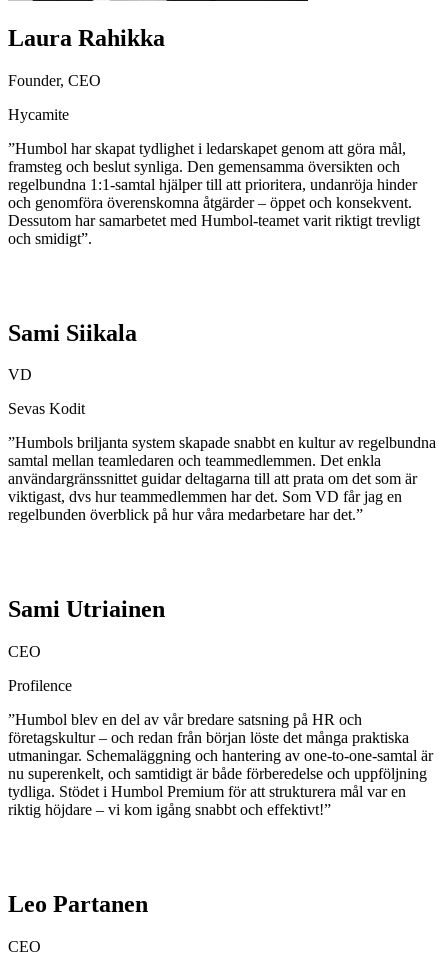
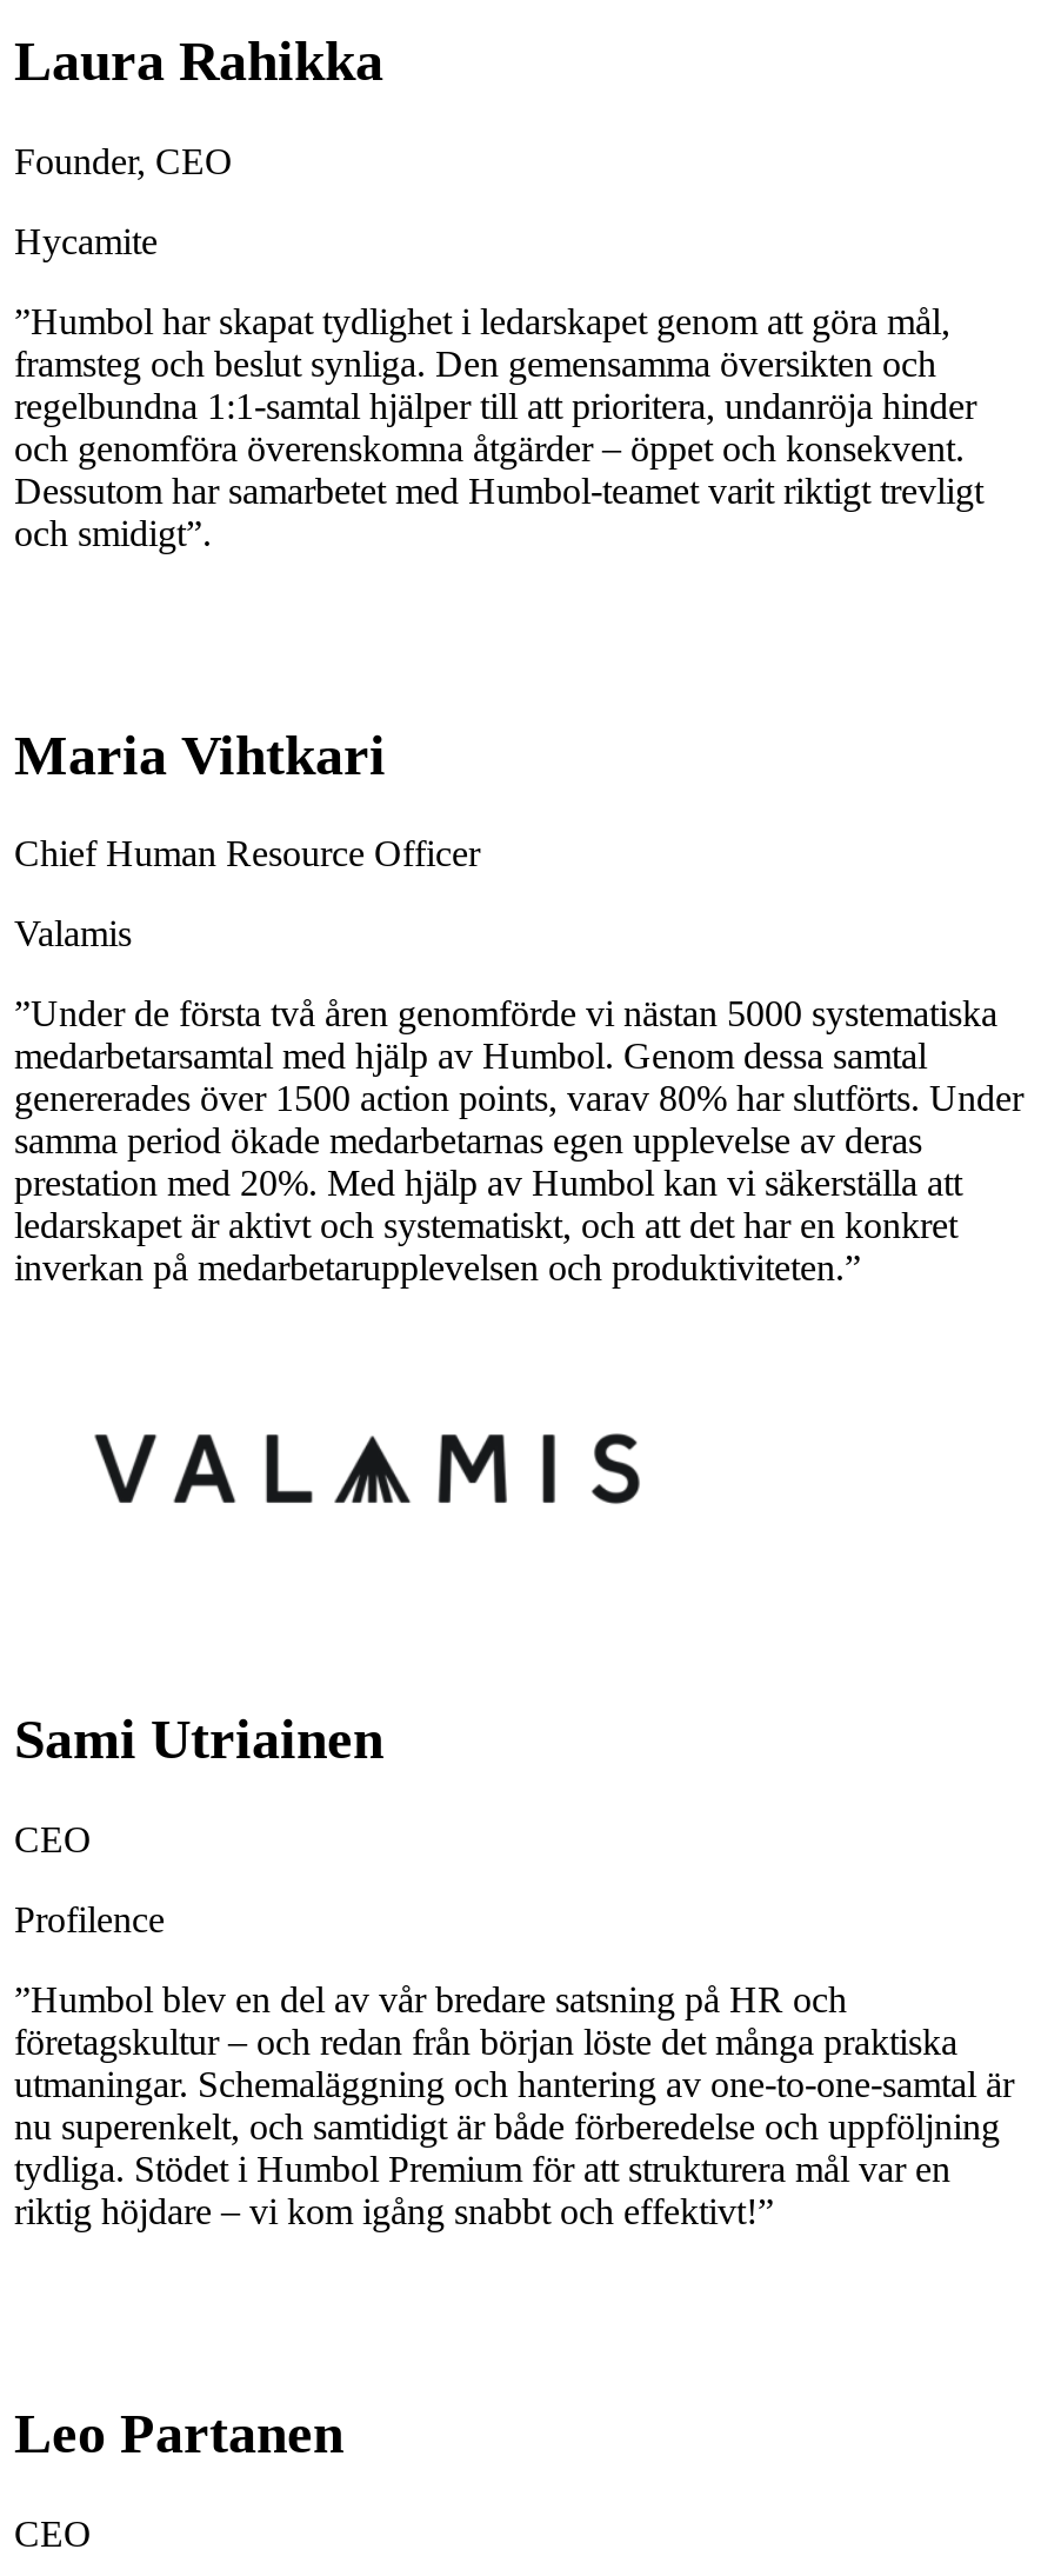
- Sami Siikala
+ Maria Vihtkari

- VD
+ Chief Human Resource Officer

- Sevas Kodit
+ Valamis

- ”Humbols briljanta system skapade snabbt en kultur av regelbundna
- samtal mellan teamledaren och teammedlemmen. Det enkla
- användargränssnittet guidar deltagarna till att prata om det som är
- viktigast, dvs hur teammedlemmen har det. Som VD får jag en
- regelbunden överblick på hur våra medarbetare har det.”
+ ”Under de första två åren genomförde vi nästan 5000 systematiska
+ medarbetarsamtal med hjälp av Humbol. Genom dessa samtal
+ genererades över 1500 action points, varav 80% har slutförts. Under
+ samma period ökade medarbetarnas egen upplevelse av deras
+ prestation med 20%. Med hjälp av Humbol kan vi säkerställa att
+ ledarskapet är aktivt och systematiskt, och att det har en konkret
+ inverkan på medarbetarupplevelsen och produktiviteten.”
